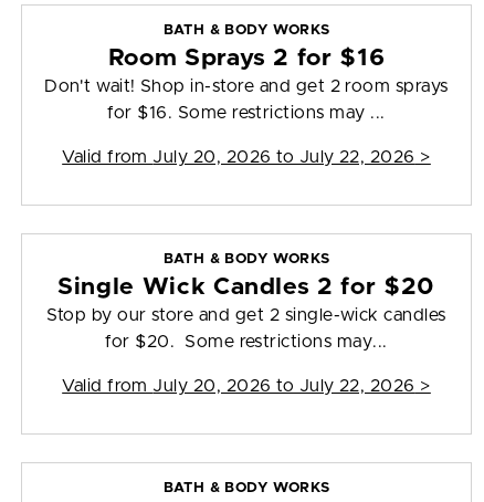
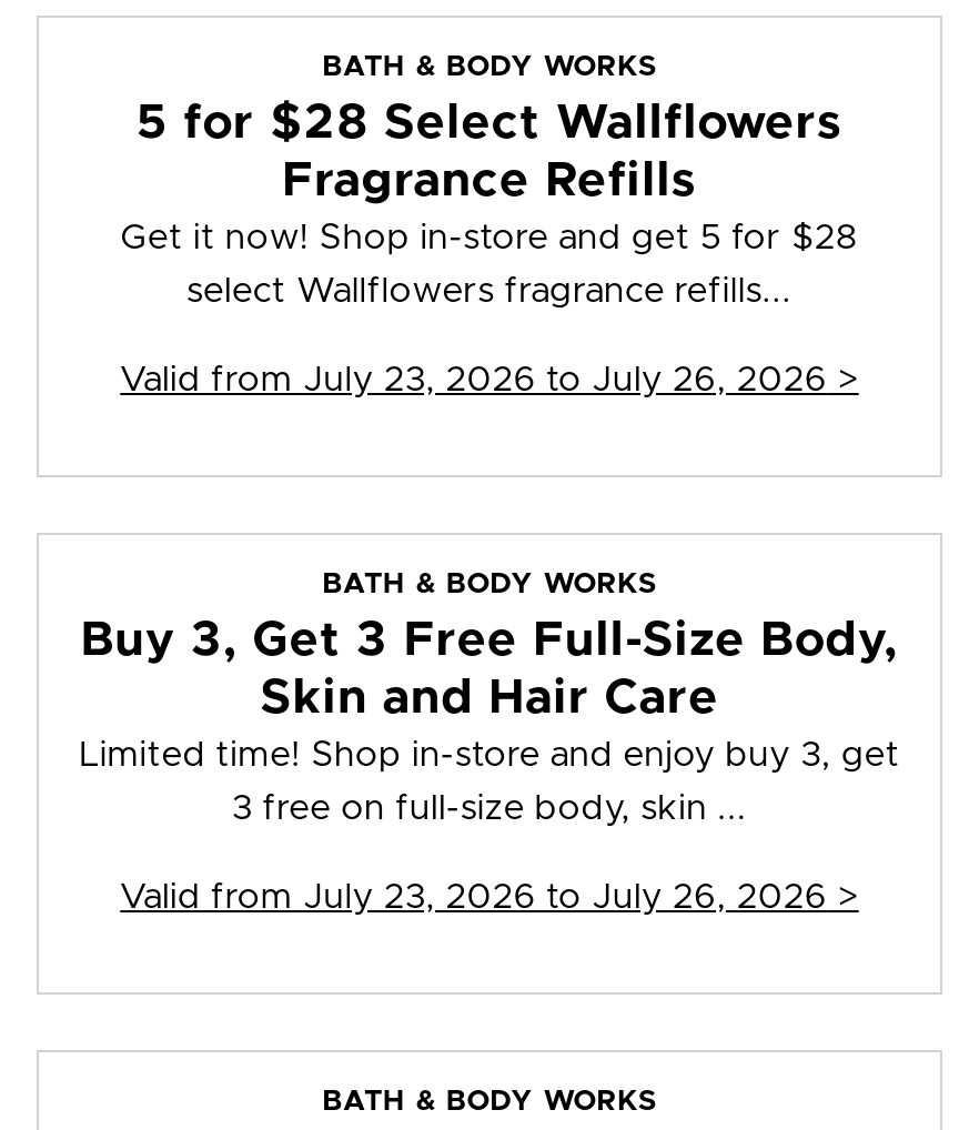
- Room Sprays 2 for $16
- Don't wait! Shop in-store and get 2 room sprays
+ 5 for $28 Select Wallflowers
+ Fragrance Refills
+ Get it now! Shop in-store and get 5 for $28

- for $16. Some restrictions may ...
+ select Wallflowers fragrance refills...

- Valid from July 20, 2026 to July 22, 2026 >
+ Valid from July 23, 2026 to July 26, 2026 >

- Single Wick Candles 2 for $20
- Stop by our store and get 2 single-wick candles
+ Buy 3, Get 3 Free Full-Size Body,
+ Skin and Hair Care
+ Limited time! Shop in-store and enjoy buy 3, get

- for $20. Some restrictions may...
+ 3 free on full-size body, skin ...

- Valid from July 20, 2026 to July 22, 2026 >
+ Valid from July 23, 2026 to July 26, 2026 >
